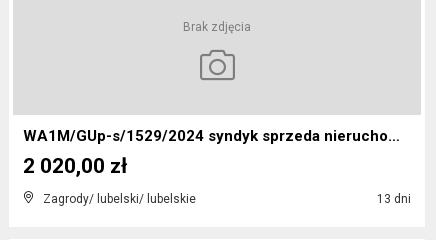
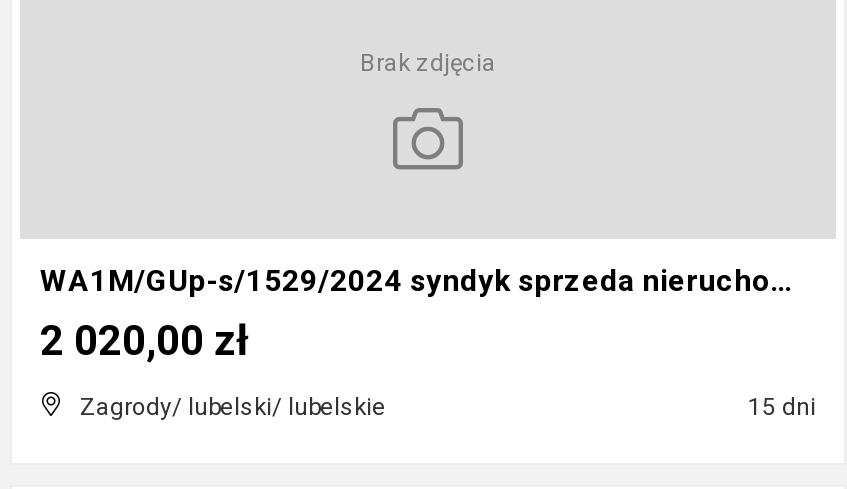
- 13 dni
+ 15 dni
